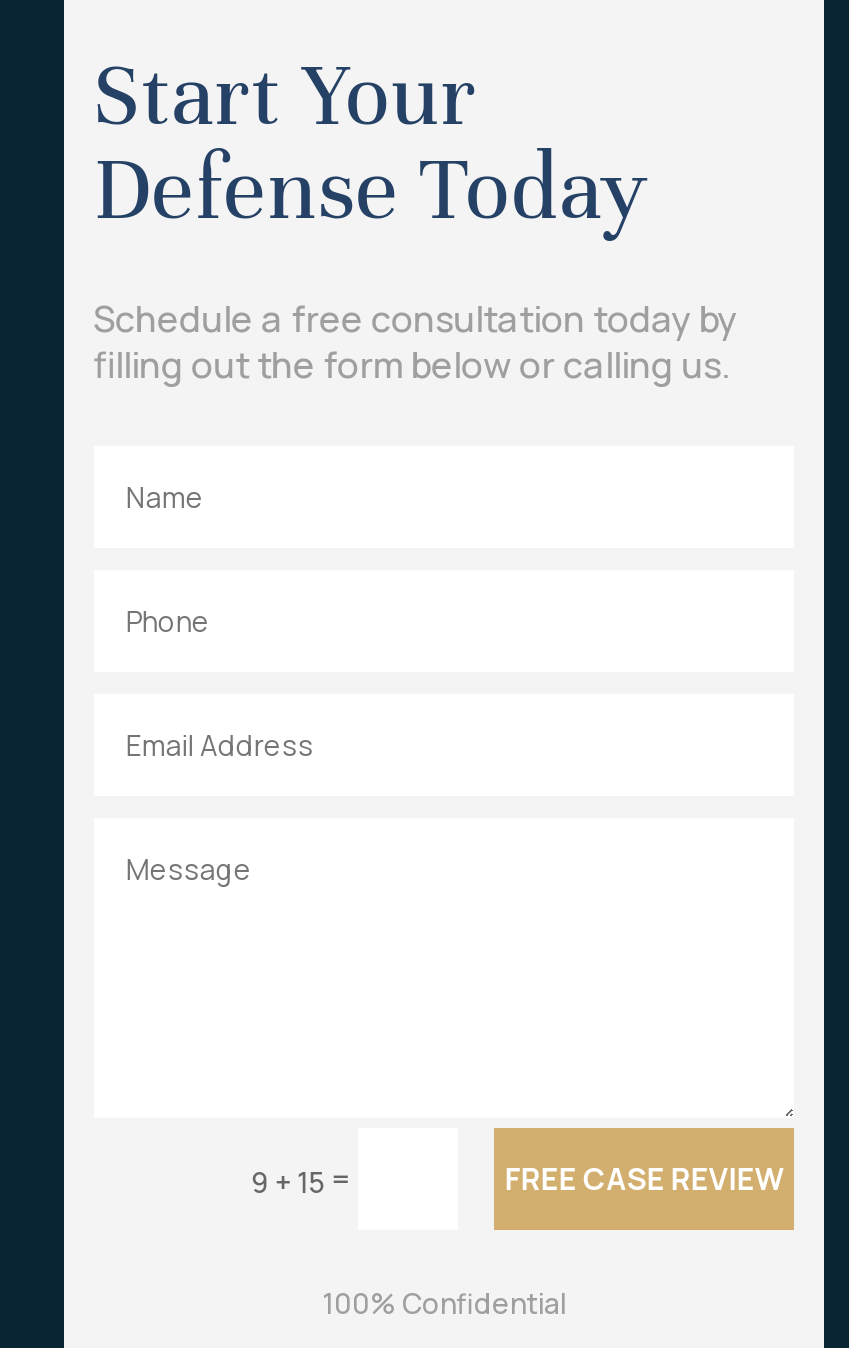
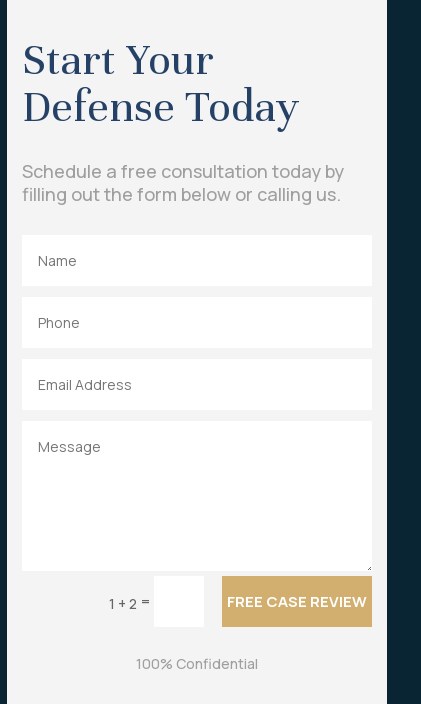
- 9 + 15 =
+ 1 + 2 =
